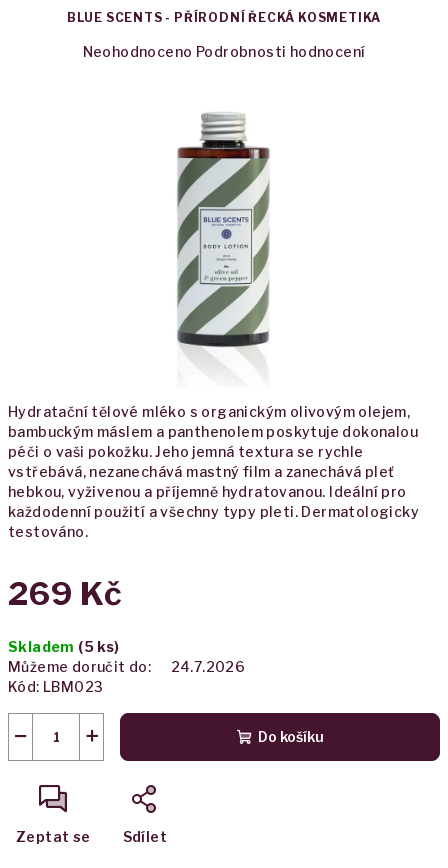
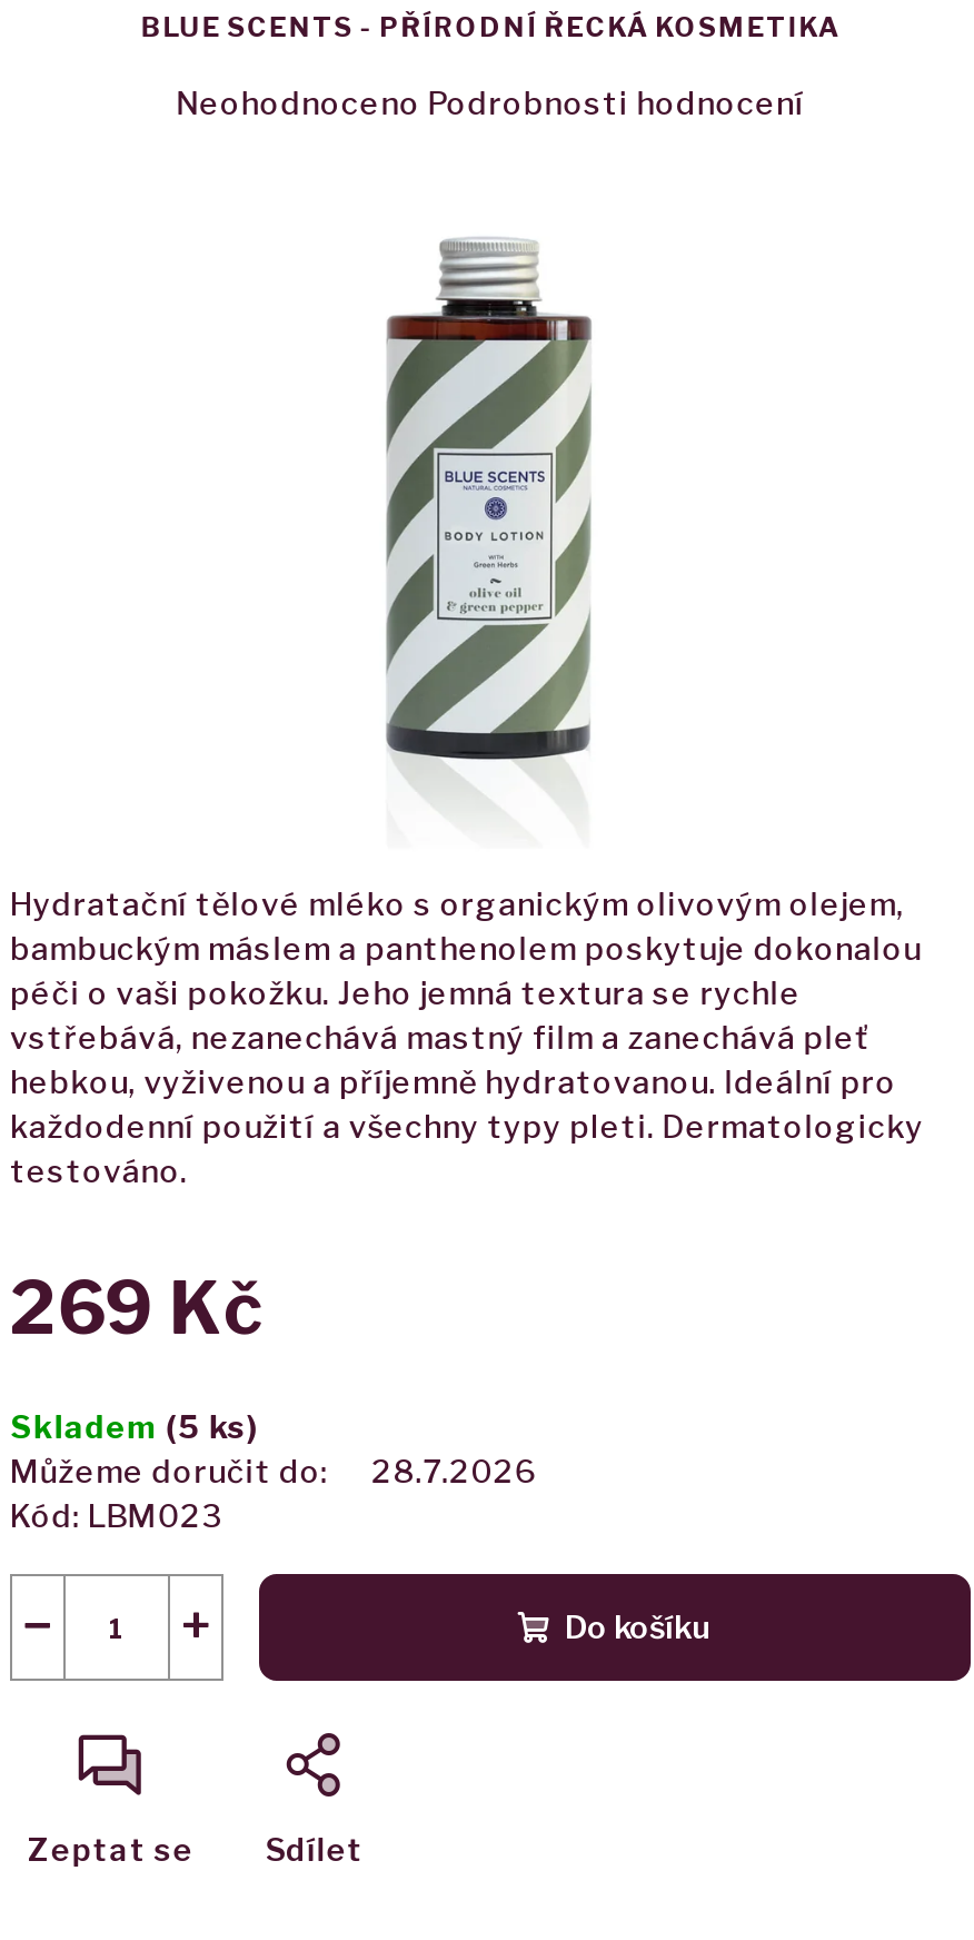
- Můžeme doručit do: 24.7.2026
+ Můžeme doručit do: 28.7.2026
